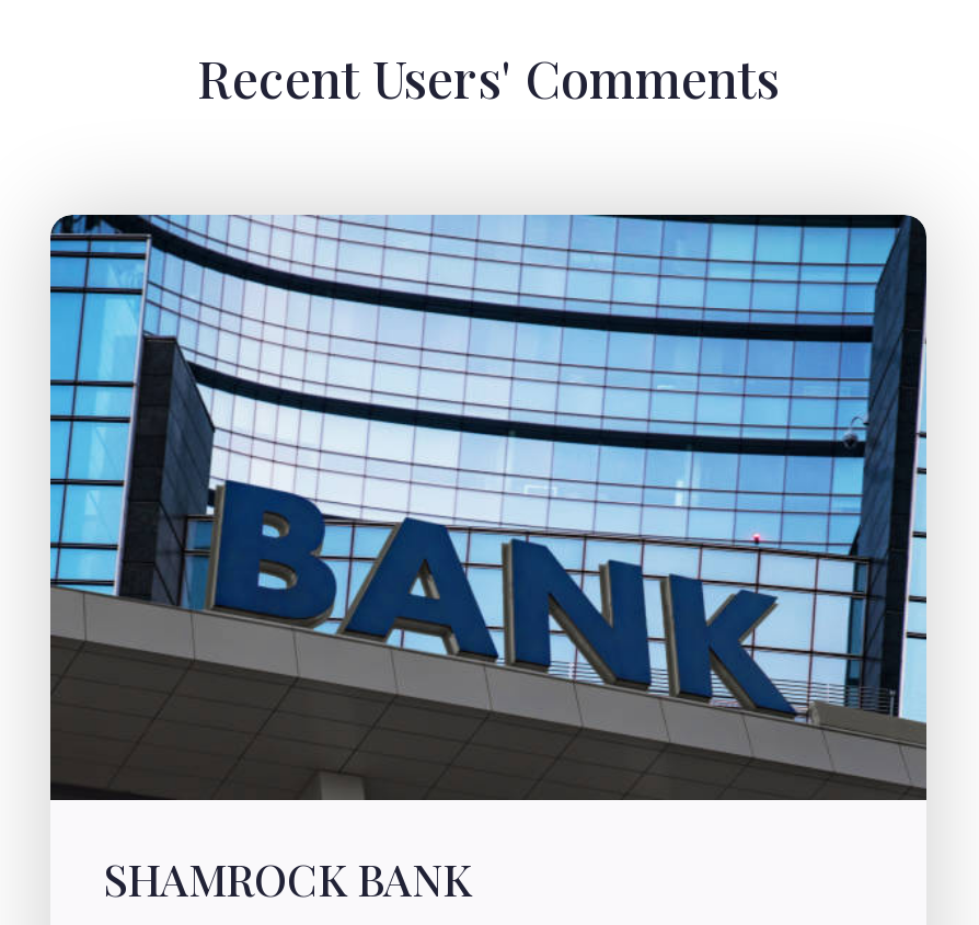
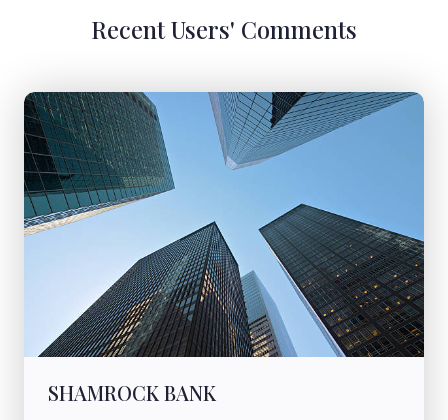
- [image]
+ [image]
